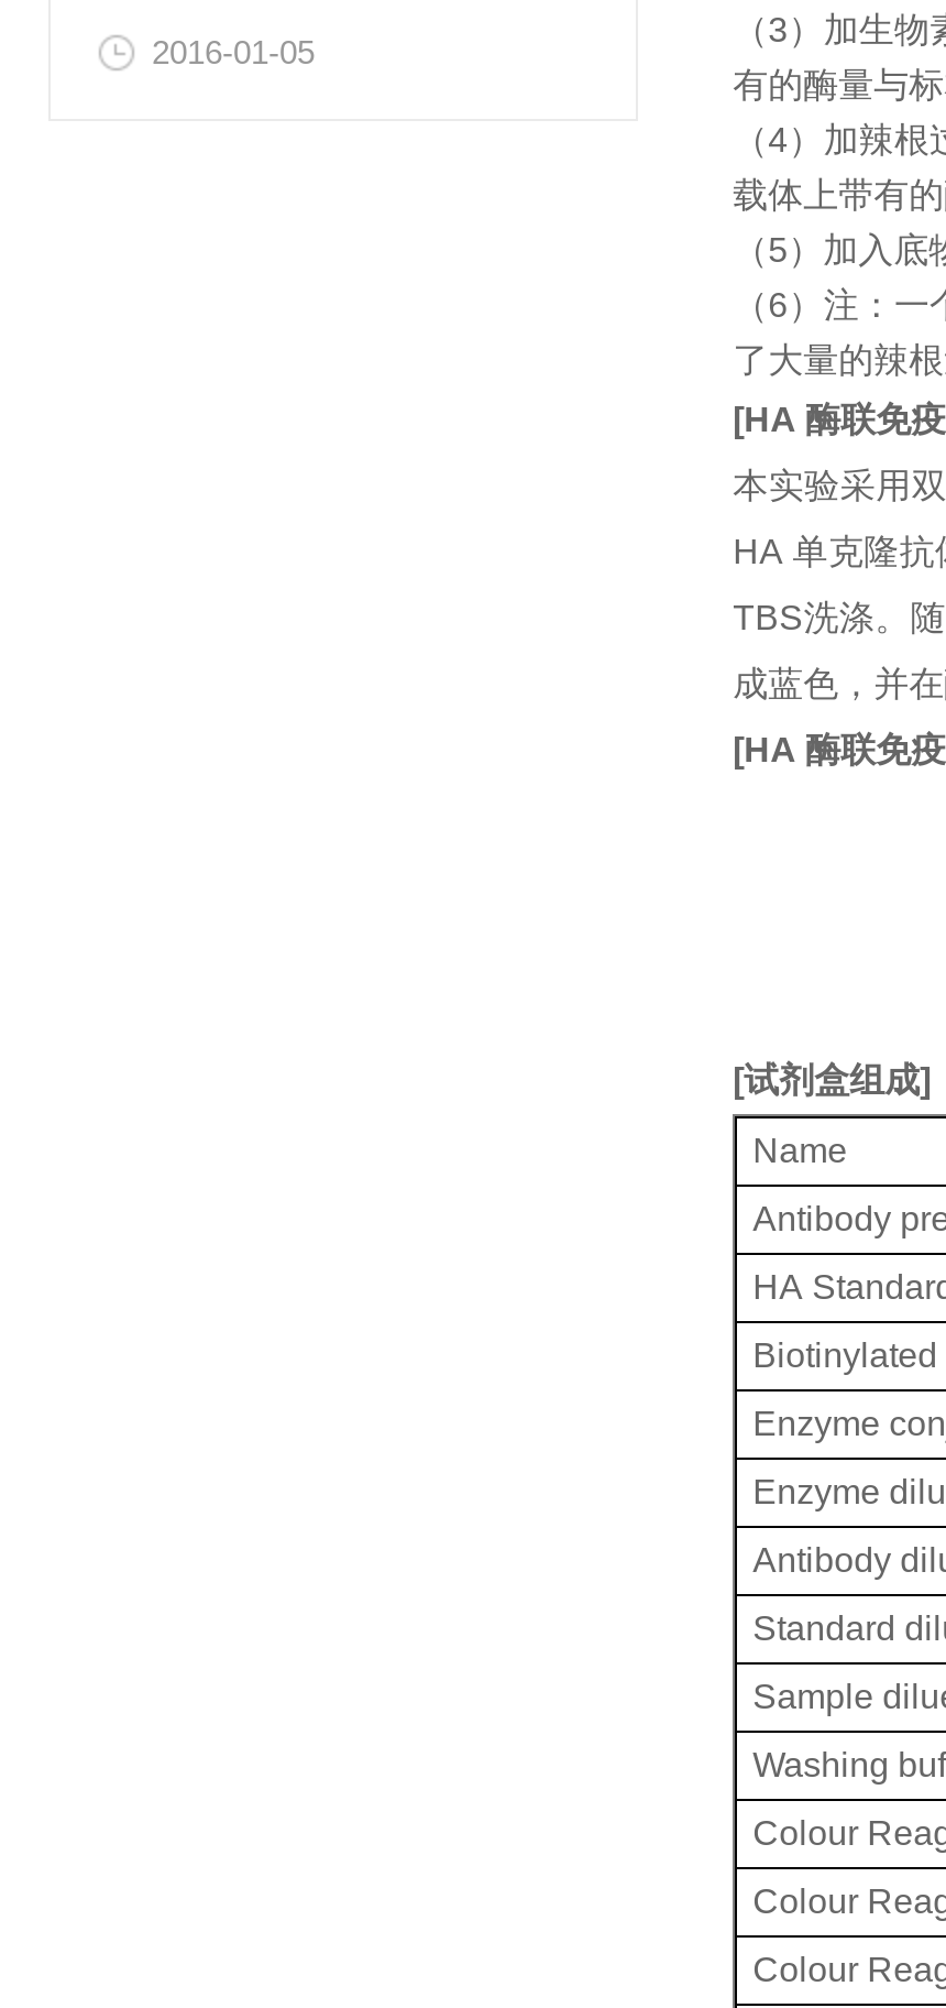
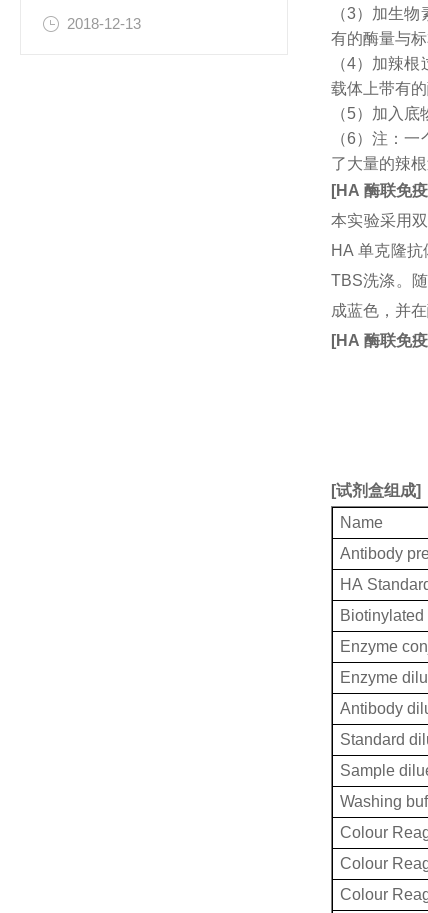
- 2016-01-05
+ 2018-12-13
